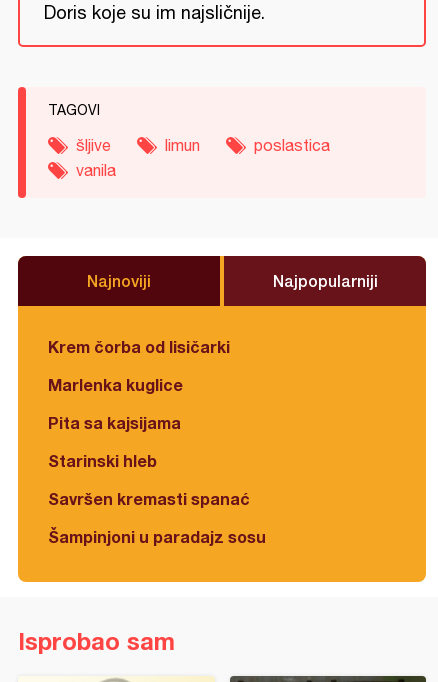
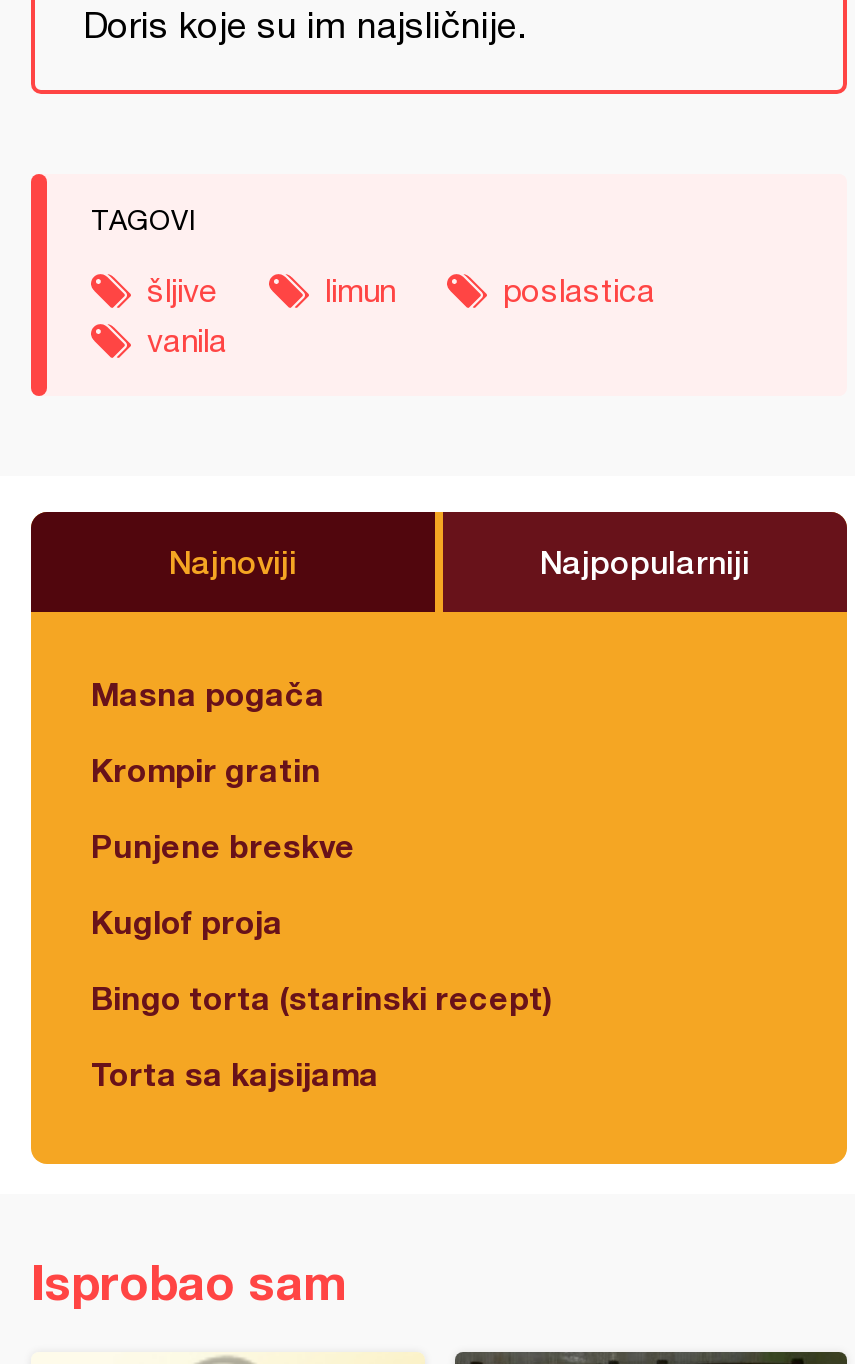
- Krem čorba od lisičarki
+ Masna pogača

- Marlenka kuglice
+ Krompir gratin

- Pita sa kajsijama
+ Punjene breskve

- Starinski hleb
+ Kuglof proja

- Savršen kremasti spanać
+ Bingo torta (starinski recept)

- Šampinjoni u paradajz sosu
+ Torta sa kajsijama
